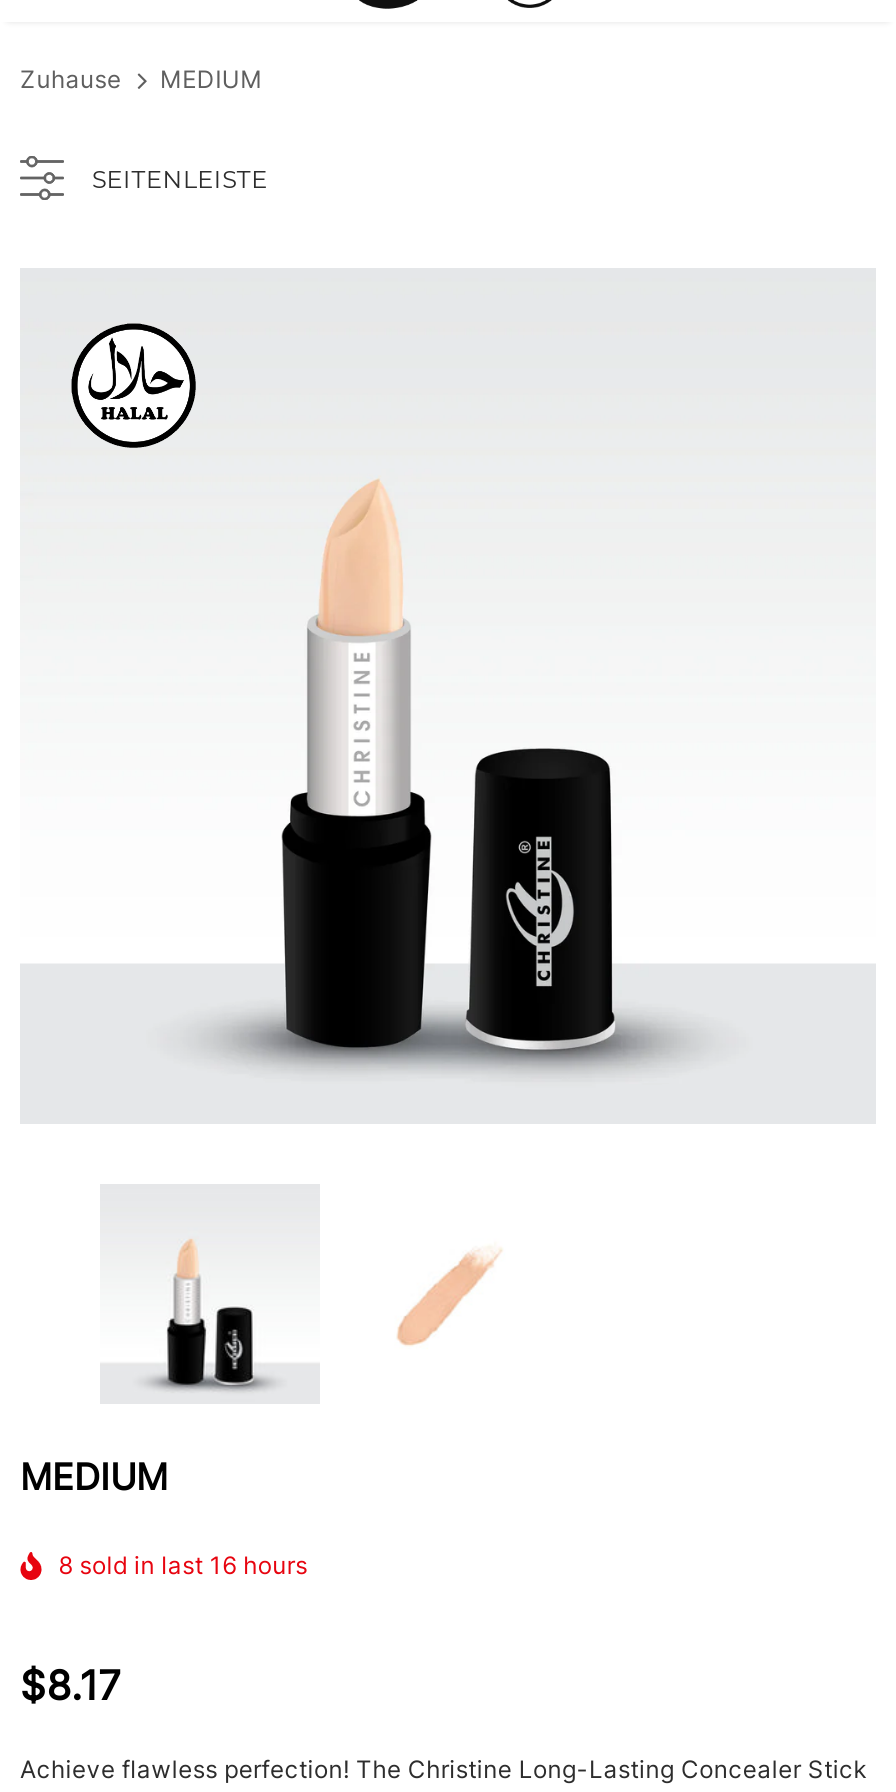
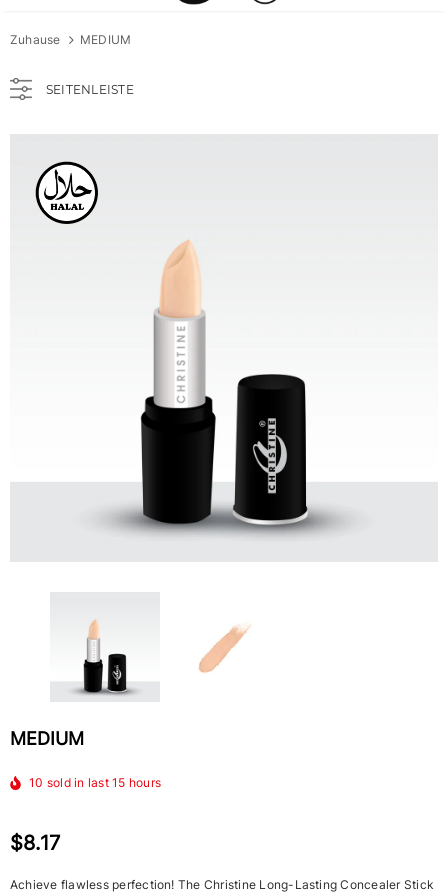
- 8 sold in last 16 hours
+ 10 sold in last 15 hours
